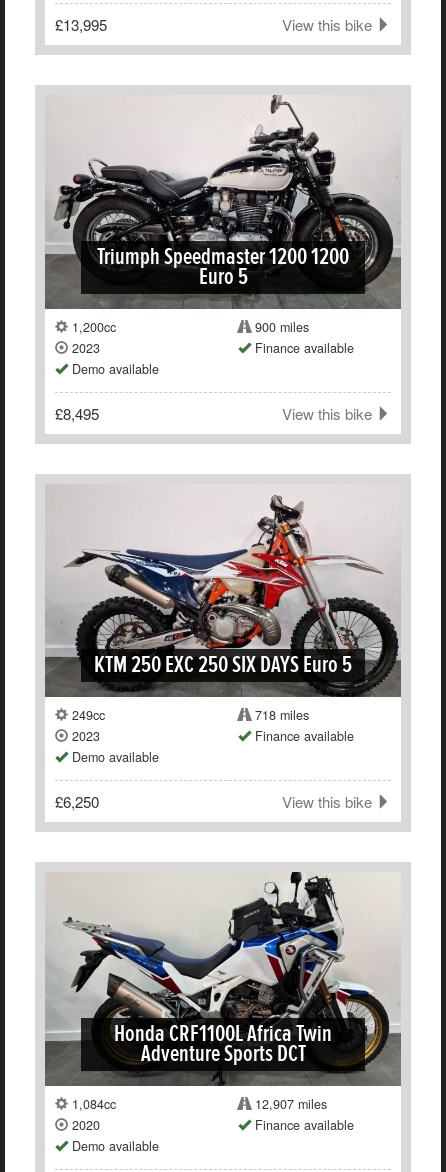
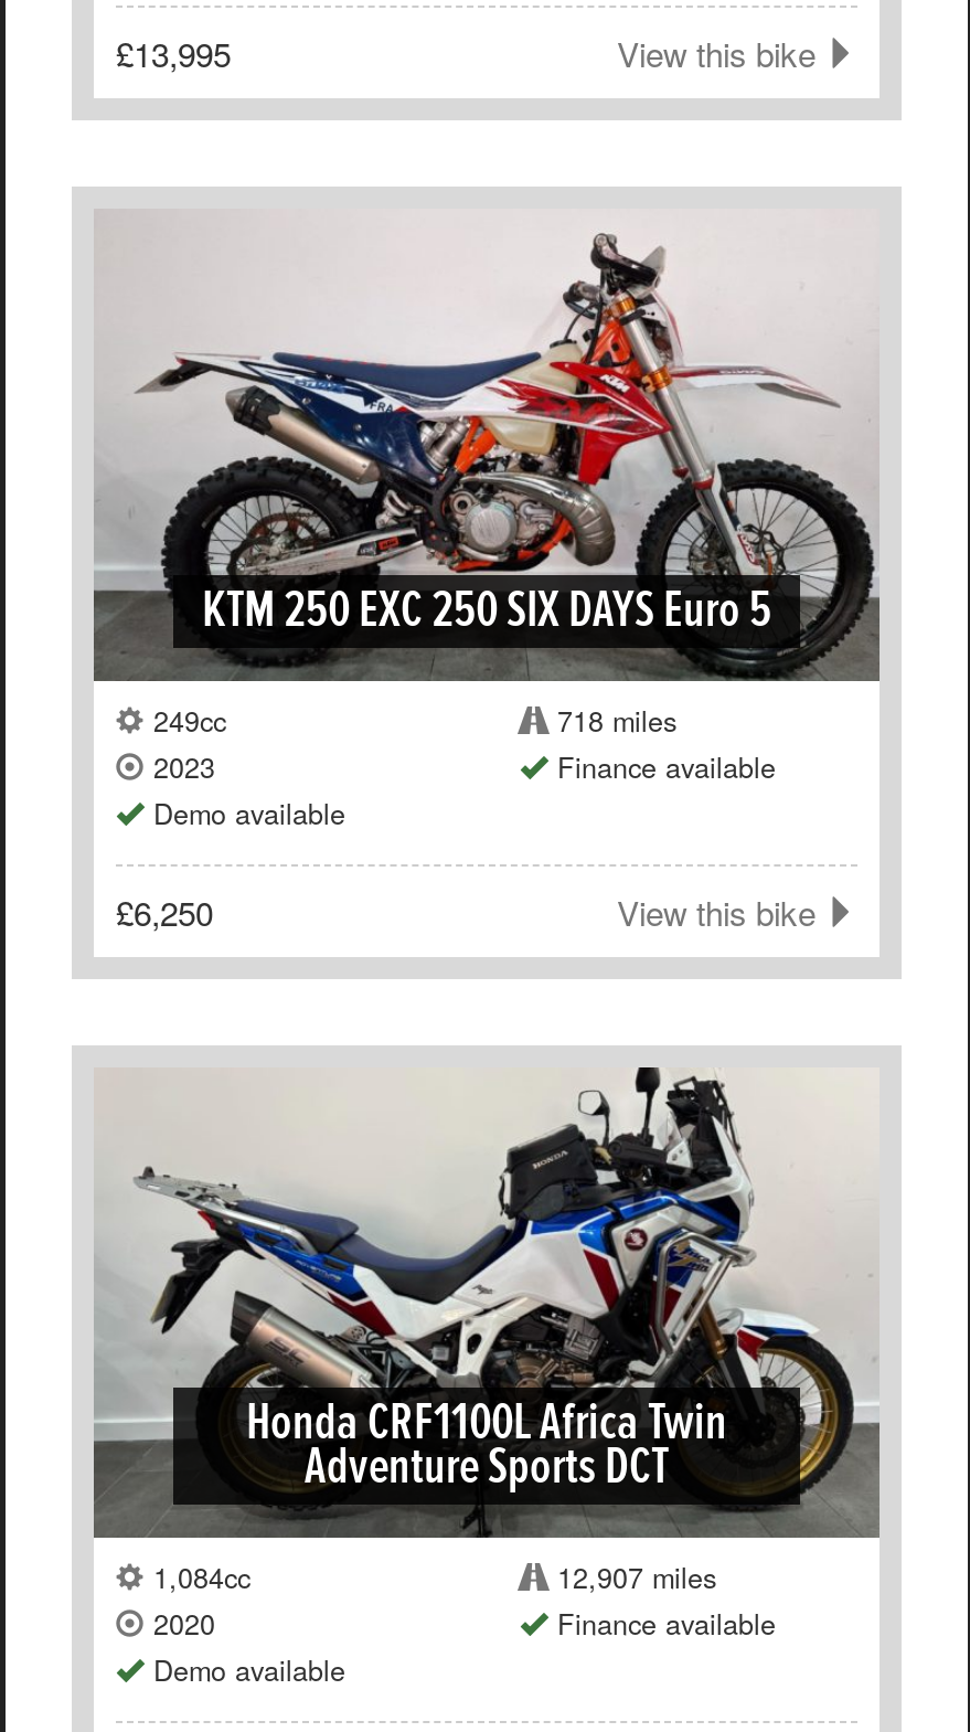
- [image]
- Triumph Speedmaster 1200 1200
- Euro 5
- 1,200cc
- 900 miles
- 2023
- Finance available
- Demo available
- View this bike
- £8,495
